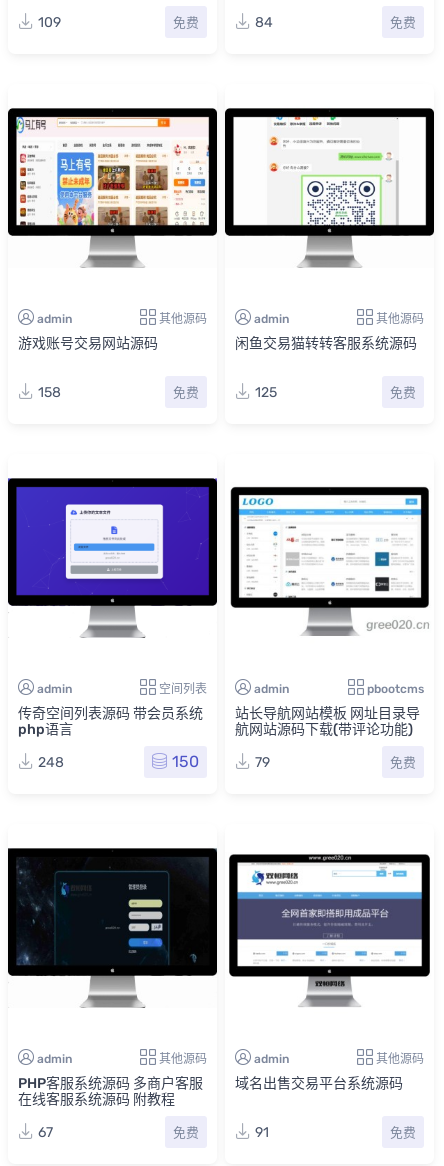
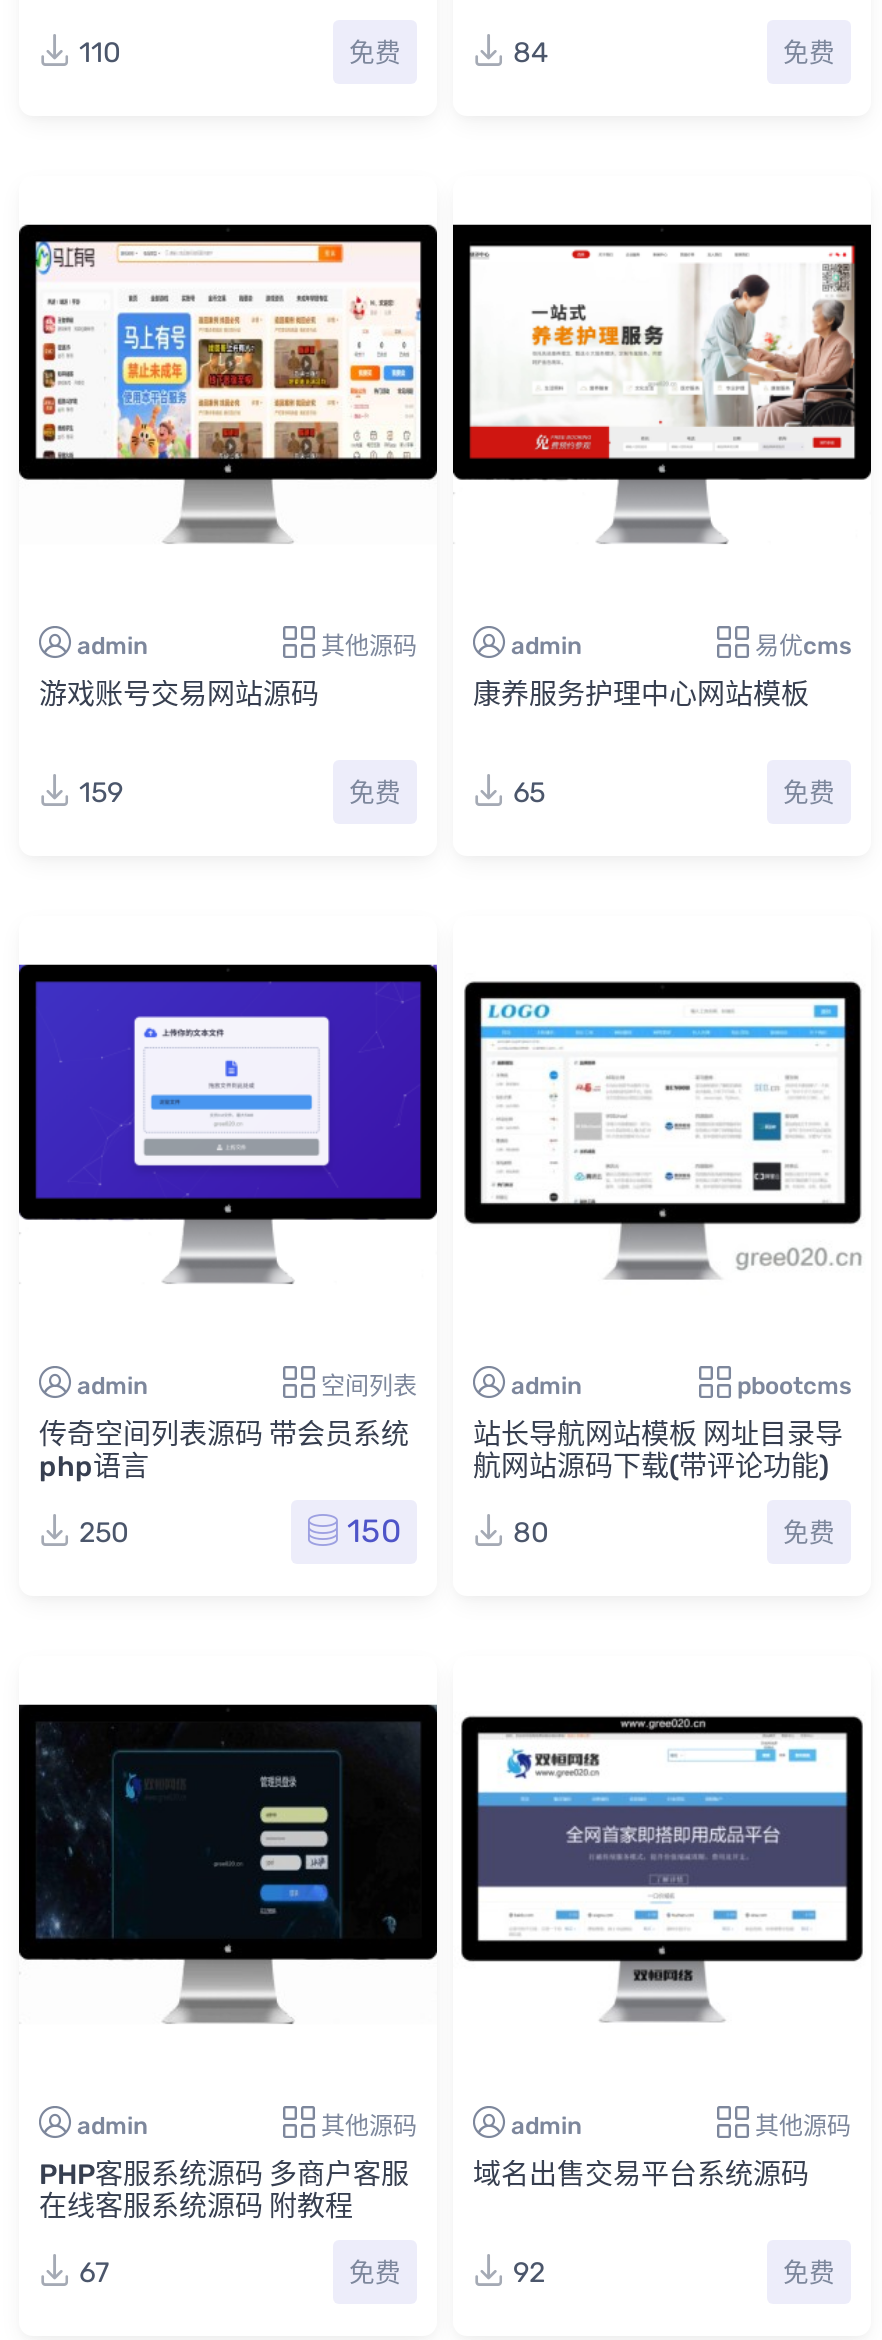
- 109
+ 110

- [image]
+ [image]

- 其他源码
+ 易优cms

- 闲鱼交易猫转转客服系统源码
+ 康养服务护理中心网站模板

- 158
+ 159

- 125
+ 65

- 248
+ 250

- 79
+ 80

- 91
+ 92
